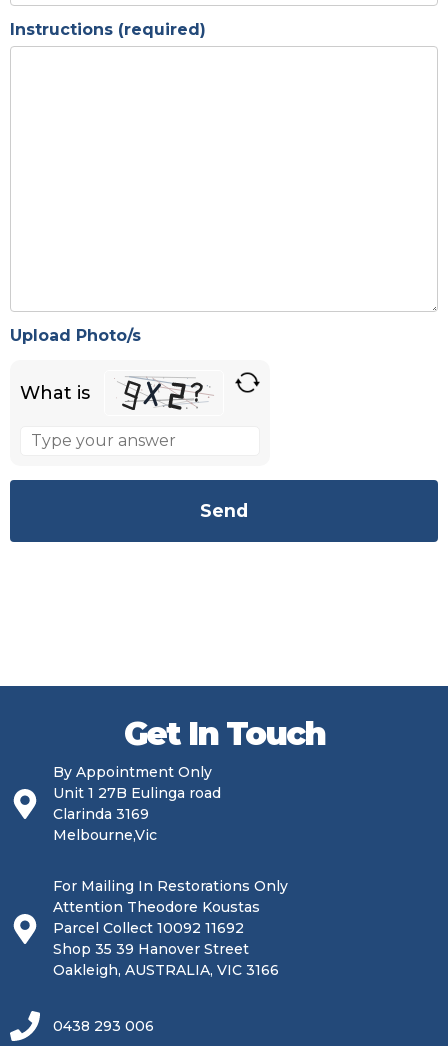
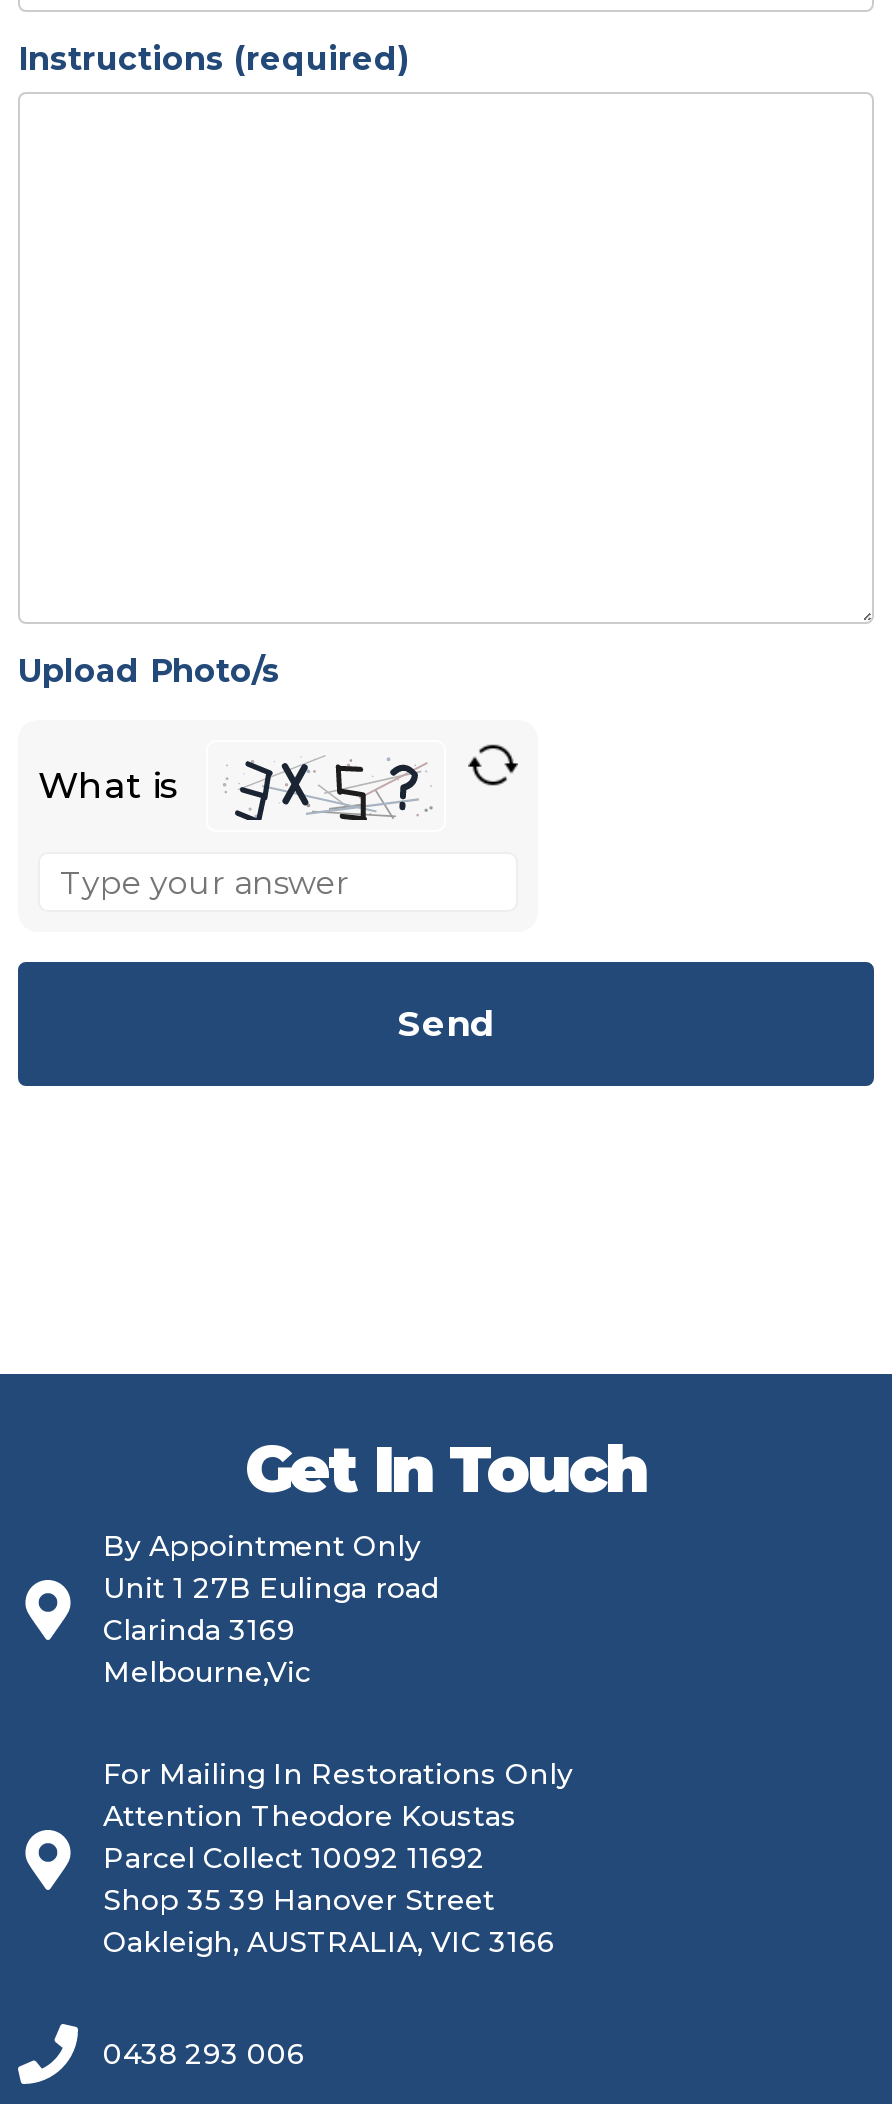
- [image]
+ [image]
